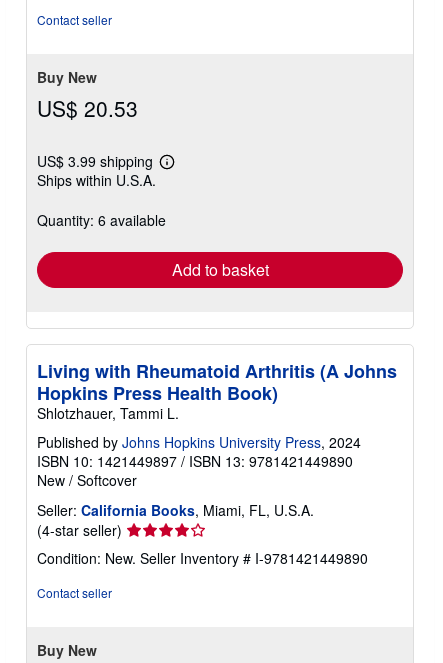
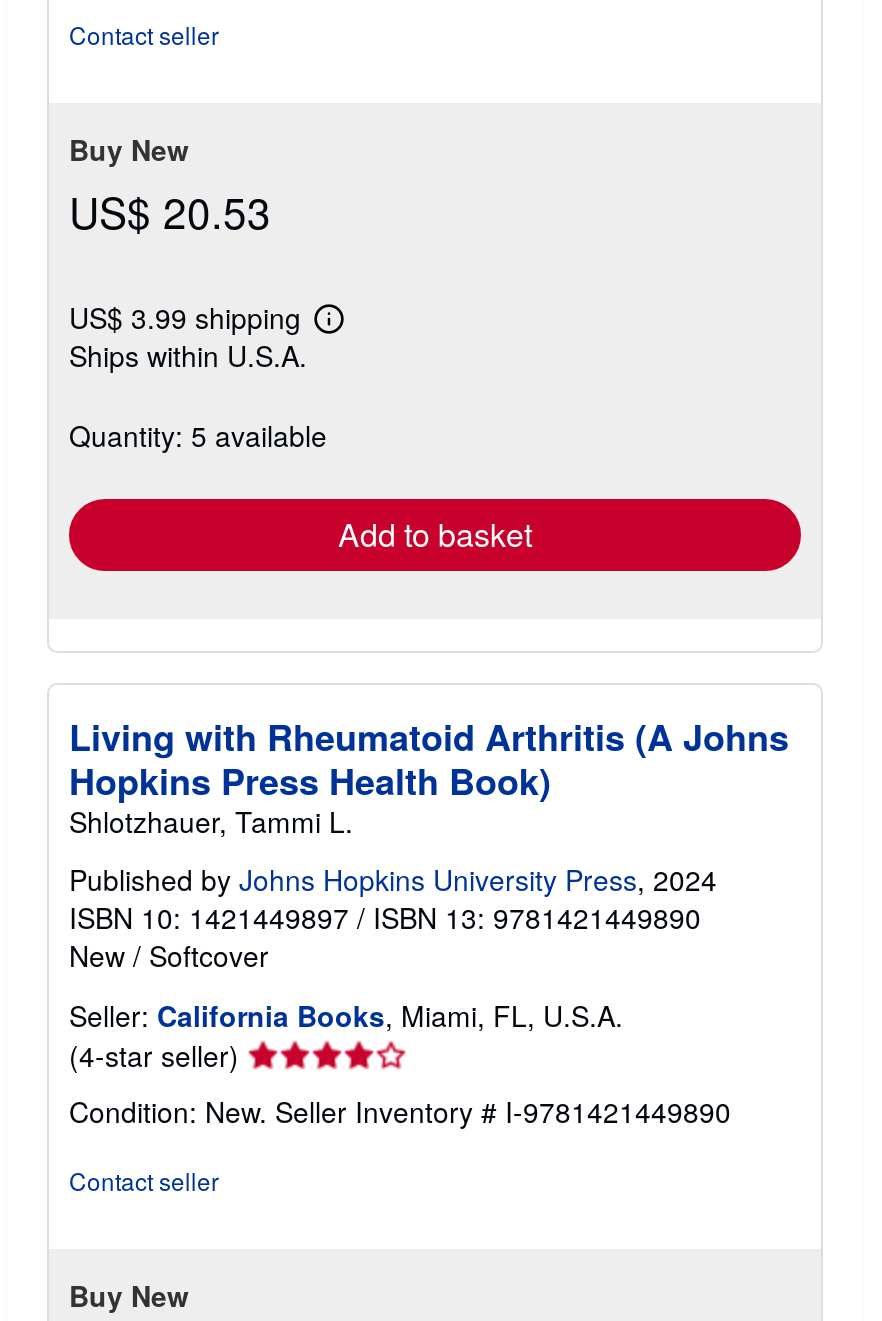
- Quantity: 6 available
+ Quantity: 5 available
